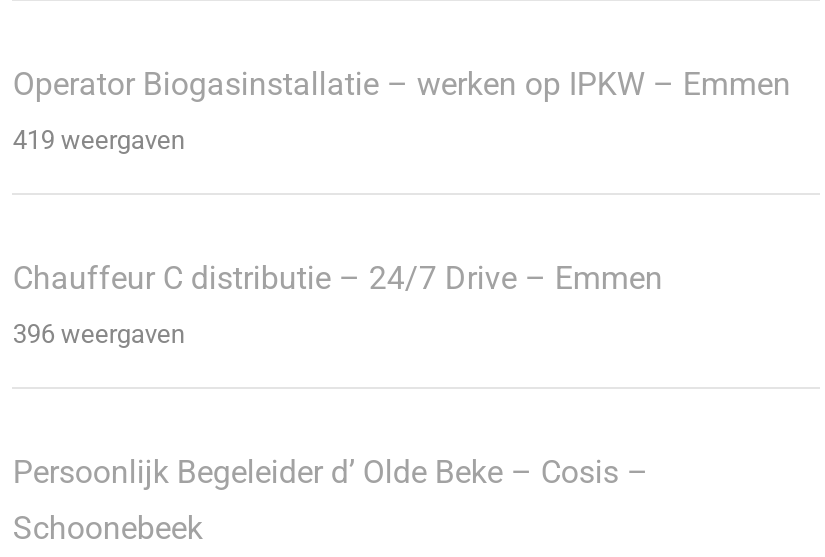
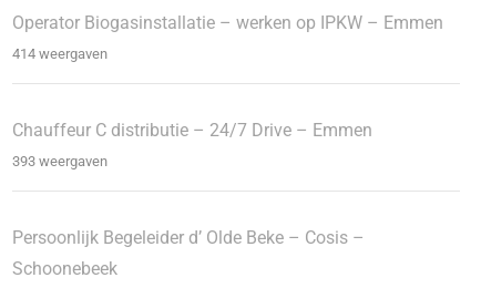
- 419 weergaven
+ 414 weergaven

- 396 weergaven
+ 393 weergaven
